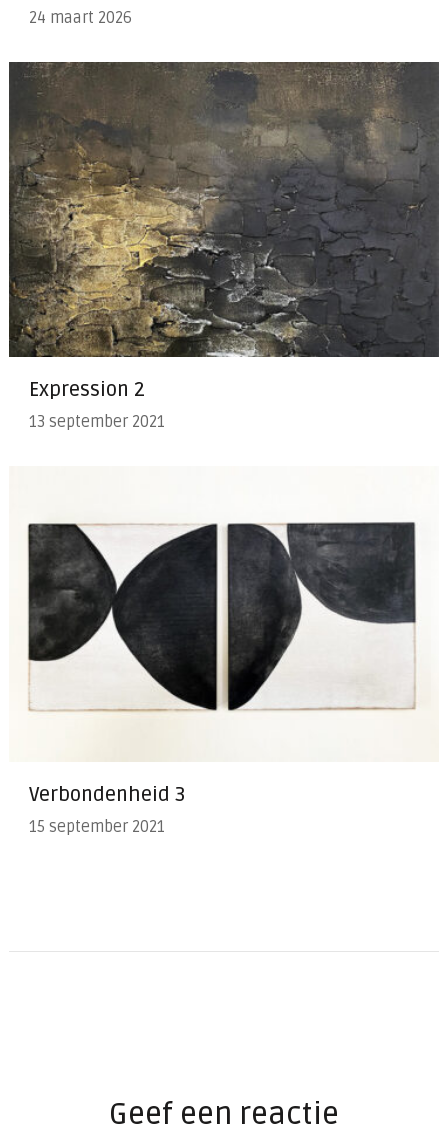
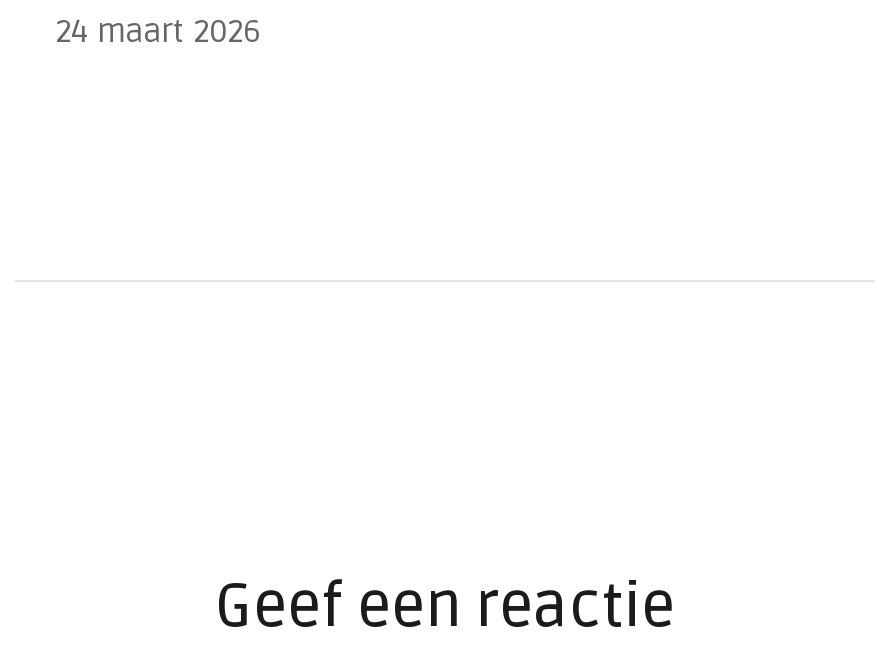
- [image]
- Expression 2
- 13 september 2021

- [image]
- Verbondenheid 3
- 15 september 2021
